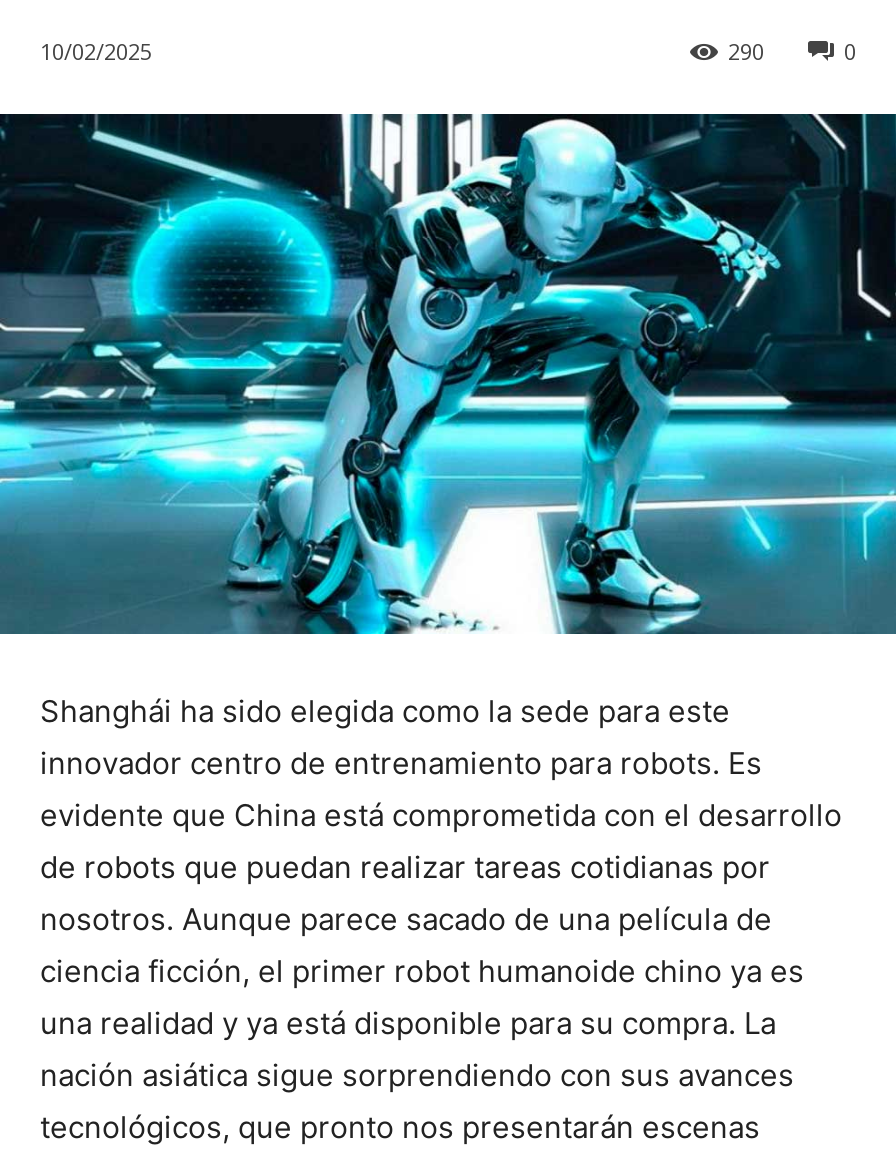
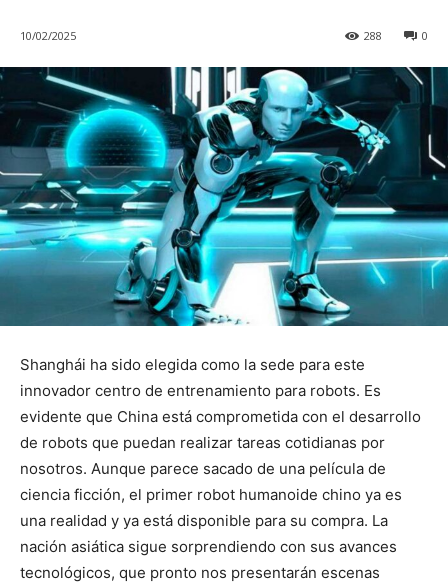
- 290
+ 288
